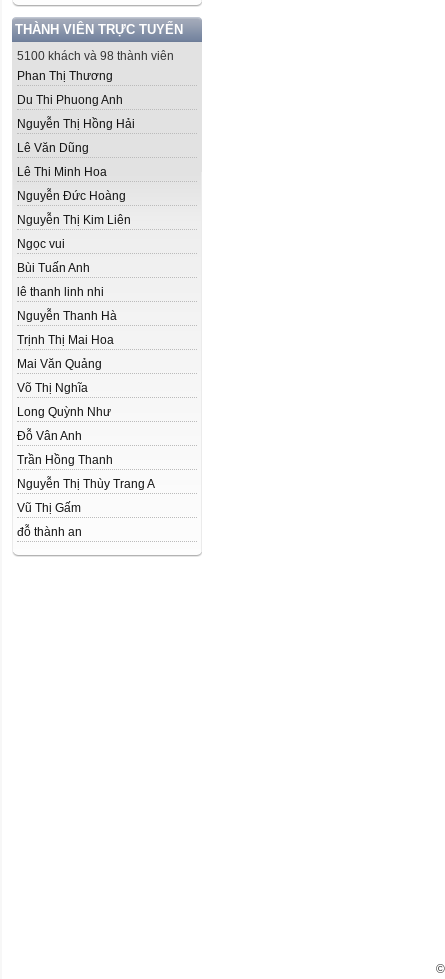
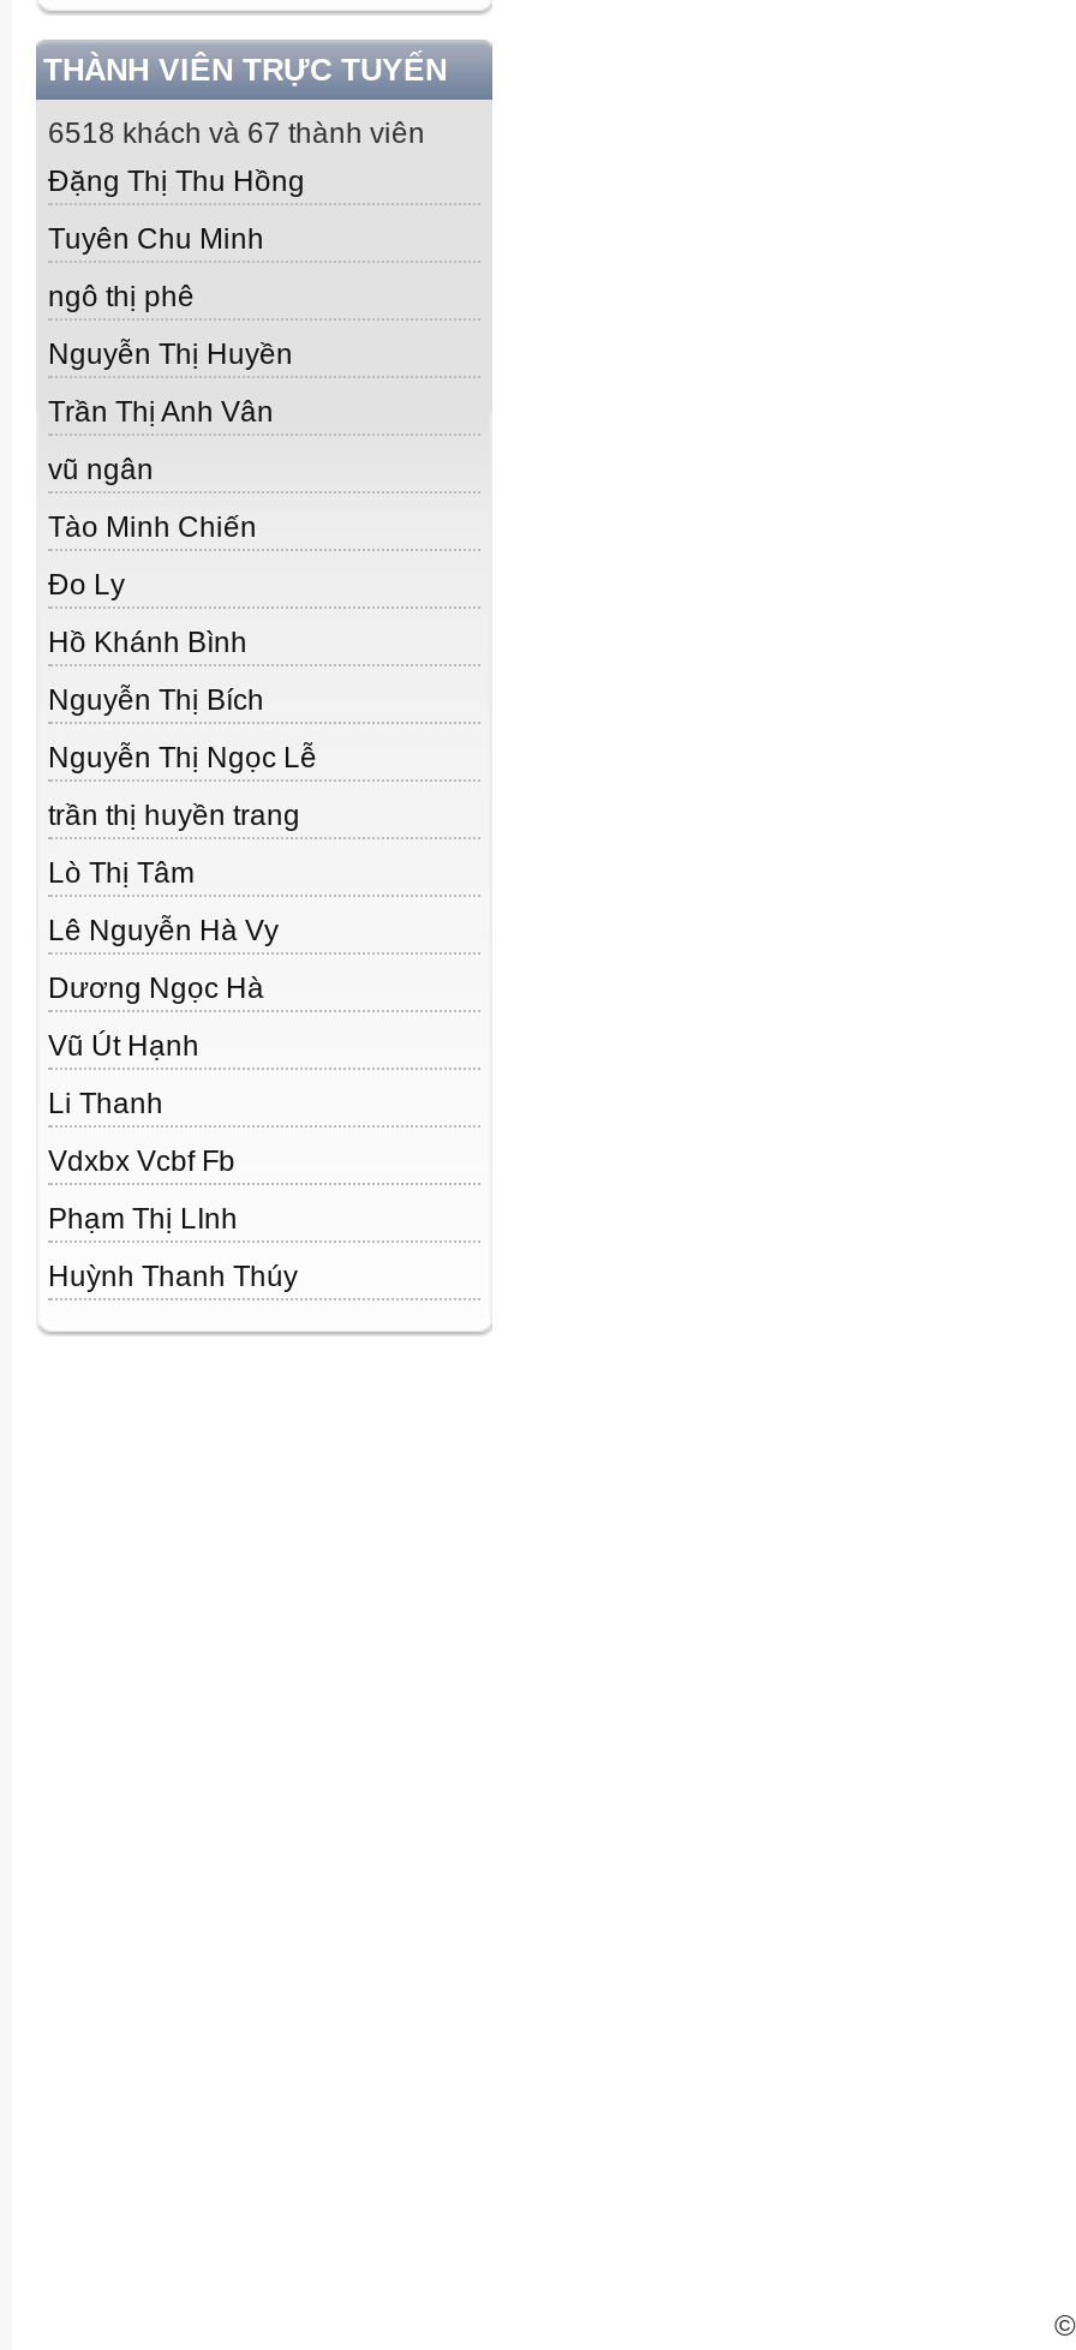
- 5100 khách và 98 thành viên
- Phan Thị Thương
+ 6518 khách và 67 thành viên
+ Đặng Thị Thu Hồng

- Du Thi Phuong Anh
+ Tuyên Chu Minh

- Nguyễn Thị Hồng Hải
+ ngô thị phê

- Lê Văn Dũng
+ Nguyễn Thị Huyền

- Lê Thi Minh Hoa
+ Trần Thị Anh Vân

- Nguyễn Đức Hoàng
+ vũ ngân

- Nguyễn Thị Kim Liên
+ Tào Minh Chiến

- Ngọc vui
+ Đo Ly

- Bùi Tuấn Anh
+ Hồ Khánh Bình

- lê thanh linh nhi
+ Nguyễn Thị Bích

- Nguyễn Thanh Hà
+ Nguyễn Thị Ngọc Lễ

- Trịnh Thị Mai Hoa
+ trần thị huyền trang

- Mai Văn Quảng
+ Lò Thị Tâm

- Võ Thị Nghĩa
+ Lê Nguyễn Hà Vy

- Long Quỳnh Như
+ Dương Ngọc Hà

- Đỗ Vân Anh
+ Vũ Út Hạnh

- Trần Hồng Thanh
+ Li Thanh

- Nguyễn Thị Thùy Trang A
+ Vdxbx Vcbf Fb

- Vũ Thị Gấm
+ Phạm Thị LInh

- đỗ thành an
+ Huỳnh Thanh Thúy
